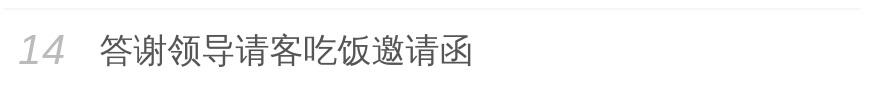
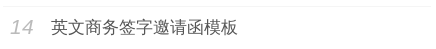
- 答谢领导请客吃饭邀请函
+ 英文商务签字邀请函模板
